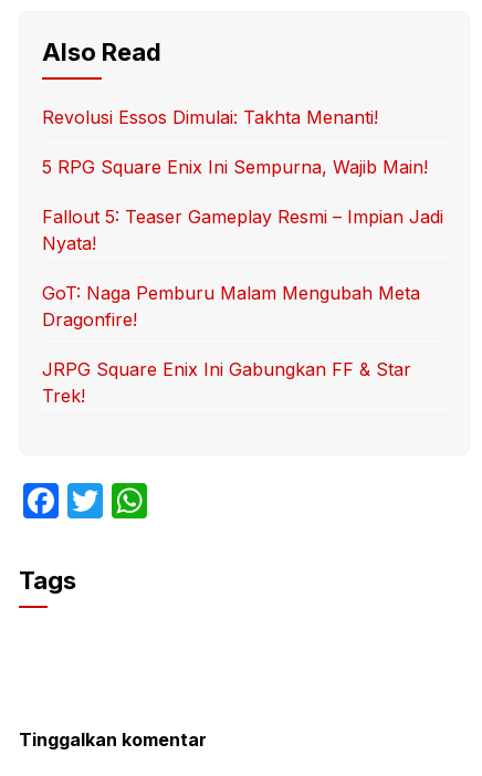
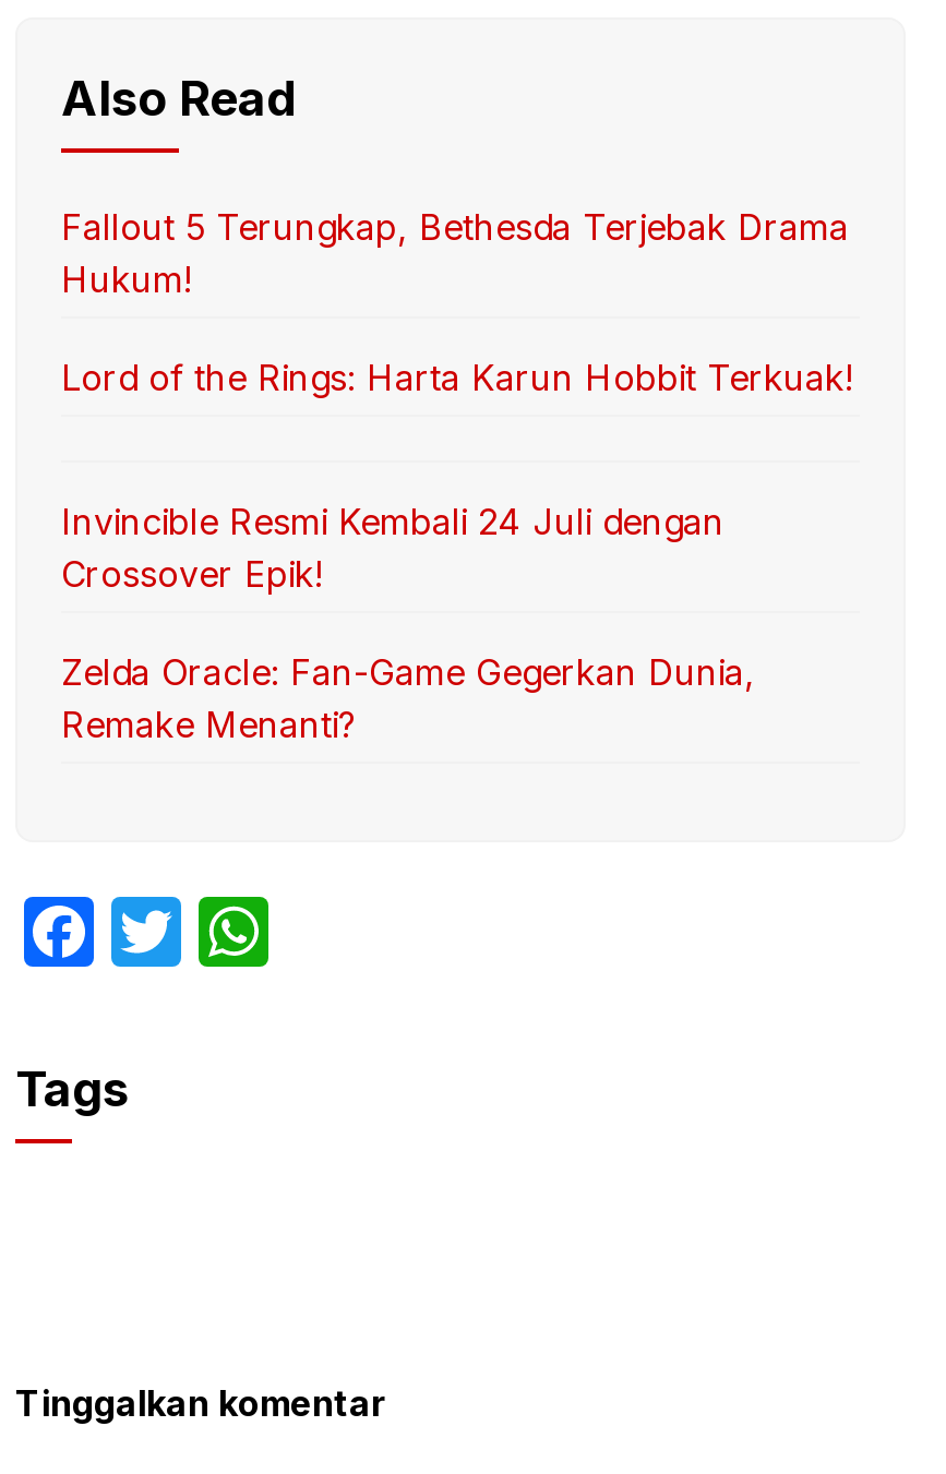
- Revolusi Essos Dimulai: Takhta Menanti!
- 5 RPG Square Enix Ini Sempurna, Wajib Main!
- Fallout 5: Teaser Gameplay Resmi – Impian Jadi
- Nyata!
- GoT: Naga Pemburu Malam Mengubah Meta
- Dragonfire!
- JRPG Square Enix Ini Gabungkan FF & Star
- Trek!
+ Fallout 5 Terungkap, Bethesda Terjebak Drama
+ Hukum!
+ Lord of the Rings: Harta Karun Hobbit Terkuak!
+ Invincible Resmi Kembali 24 Juli dengan
+ Crossover Epik!
+ Zelda Oracle: Fan-Game Gegerkan Dunia,
+ Remake Menanti?
